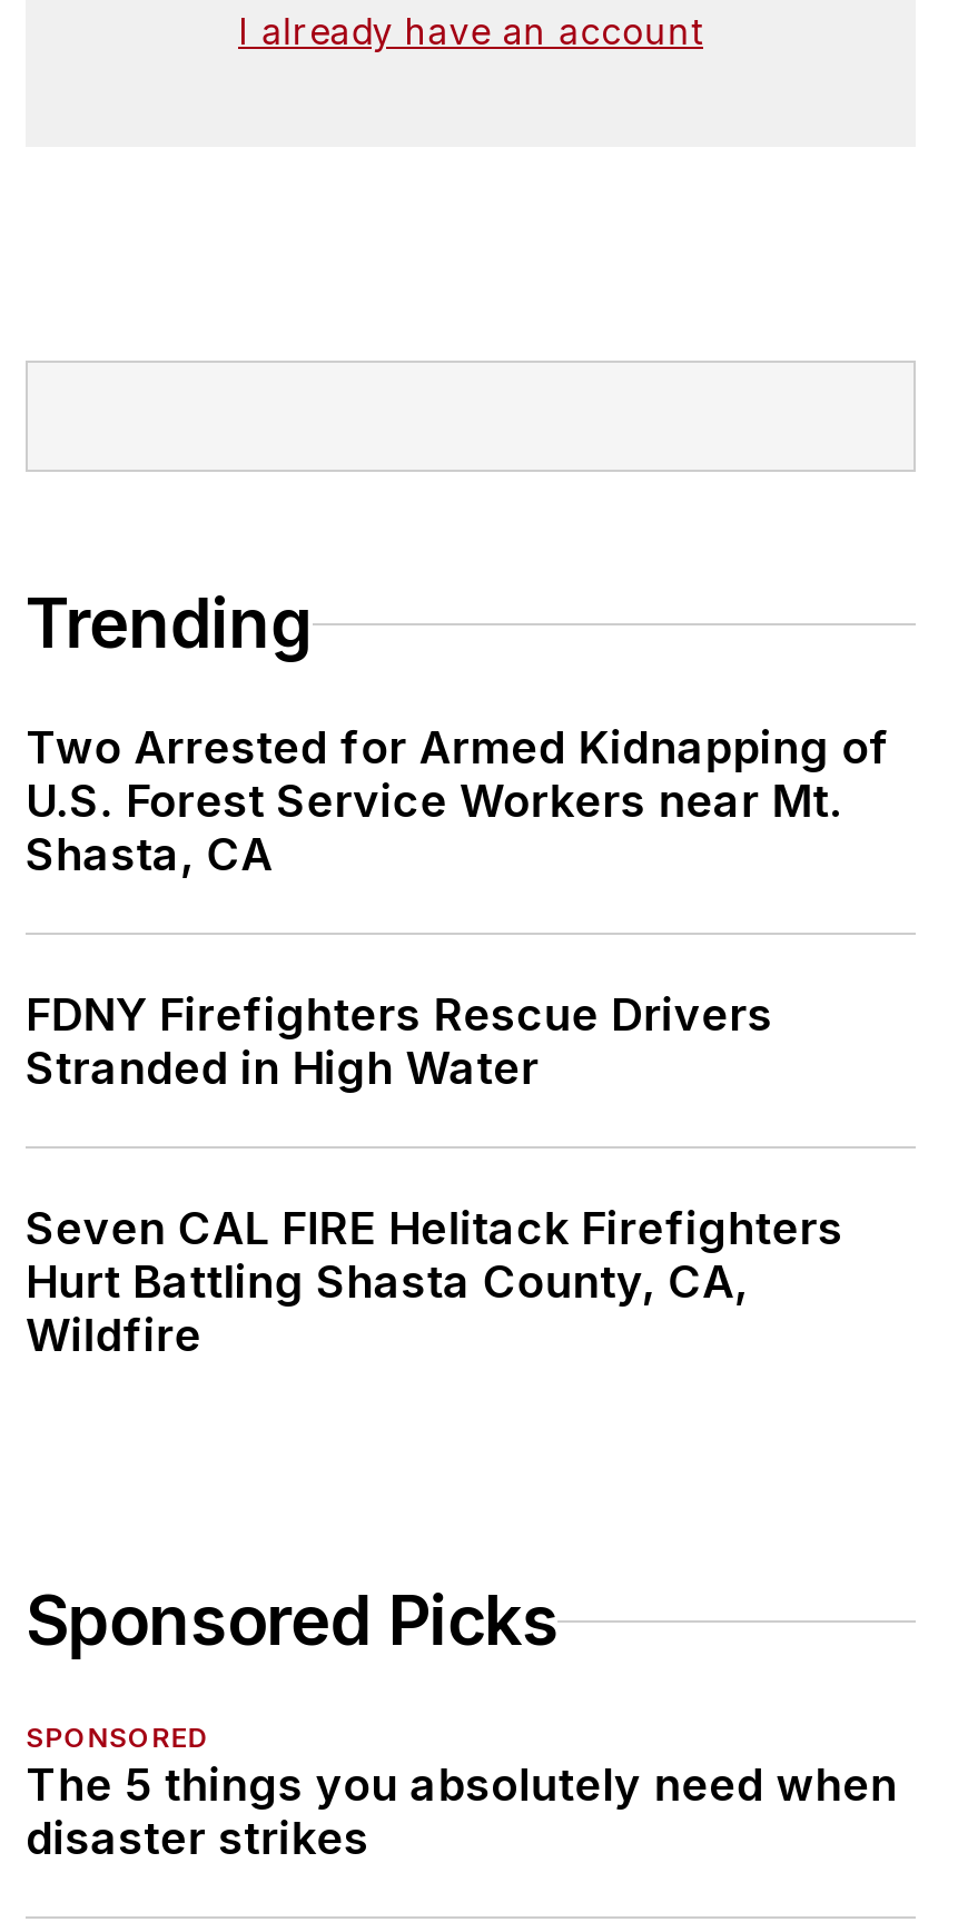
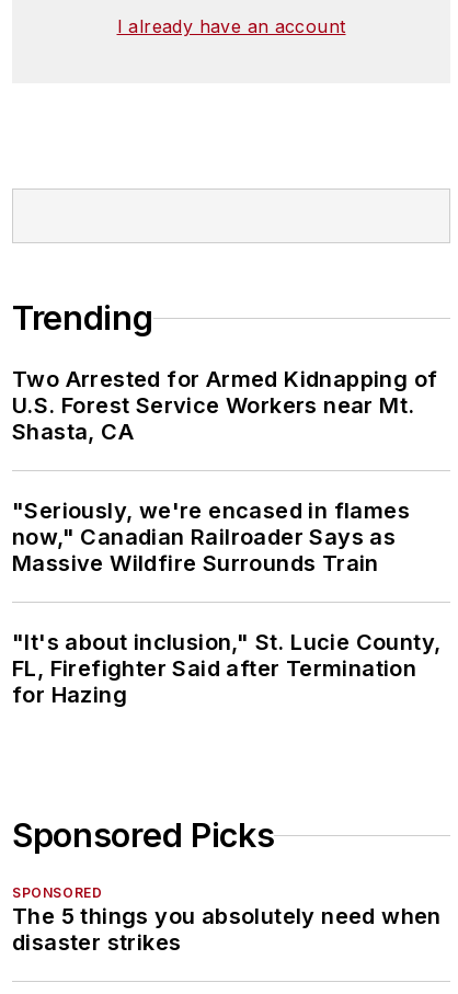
- FDNY Firefighters Rescue Drivers
- Stranded in High Water
+ "Seriously, we're encased in flames
+ now," Canadian Railroader Says as
+ Massive Wildfire Surrounds Train

- Seven CAL FIRE Helitack Firefighters
- Hurt Battling Shasta County, CA,
- Wildfire
+ "It's about inclusion," St. Lucie County,
+ FL, Firefighter Said after Termination
+ for Hazing
